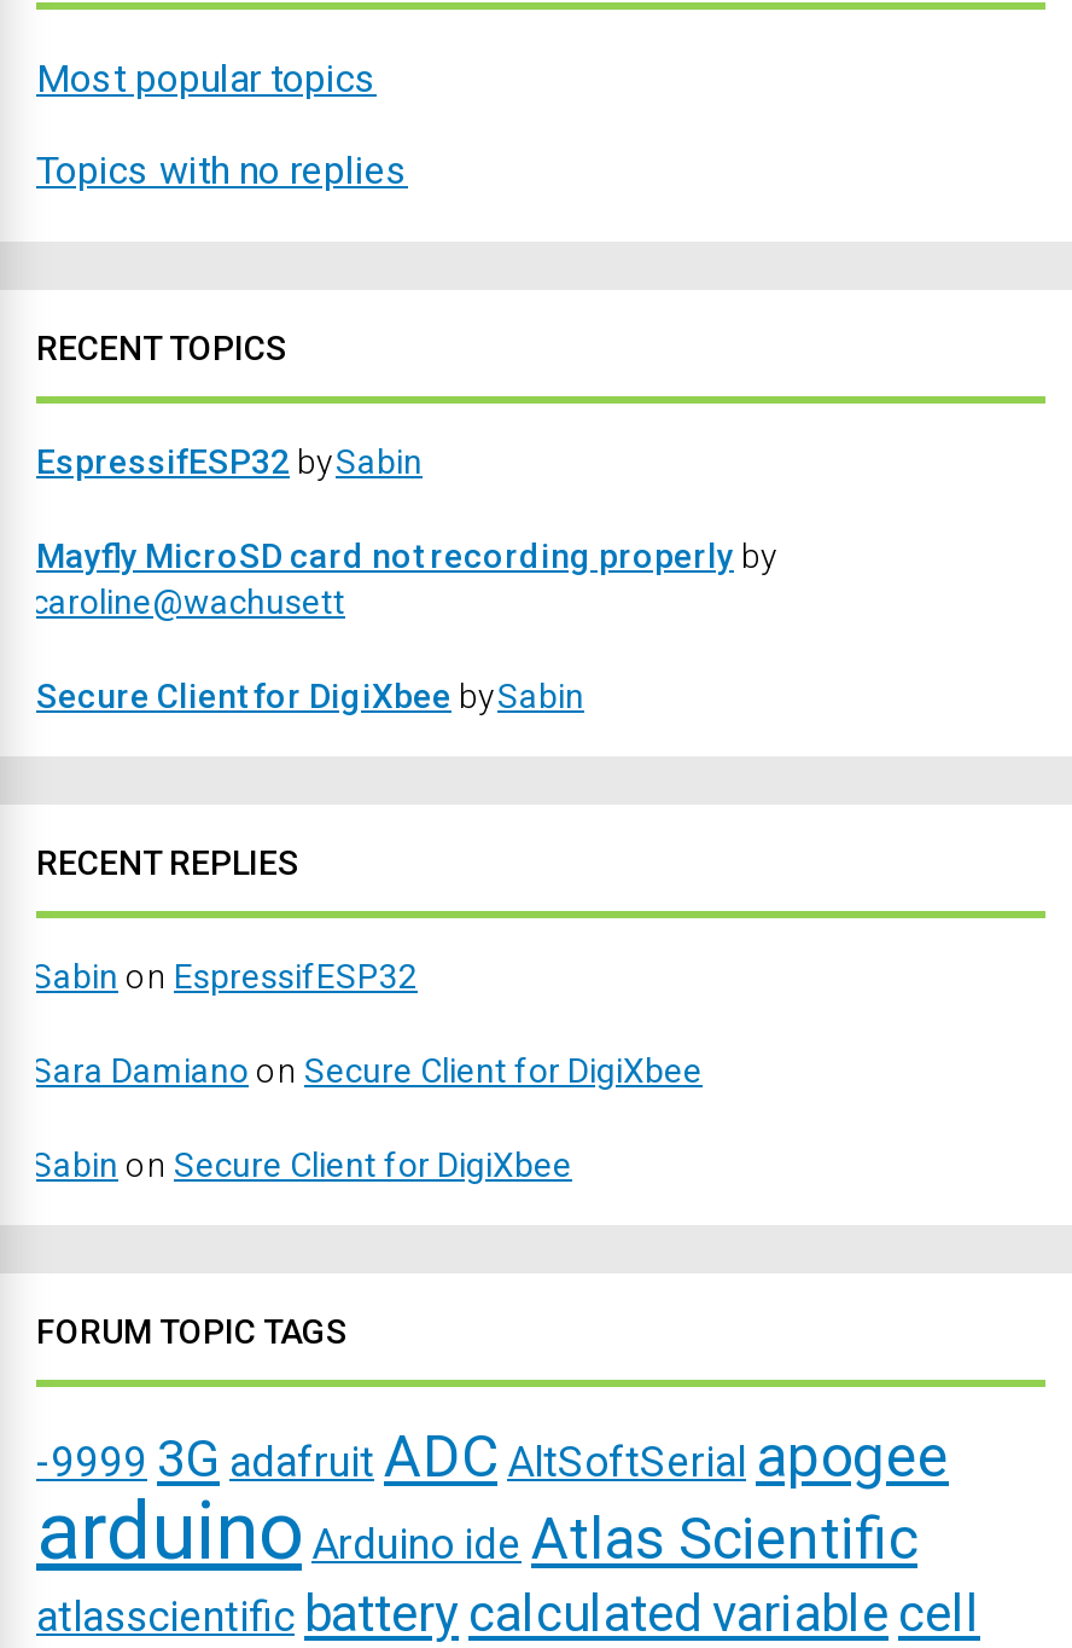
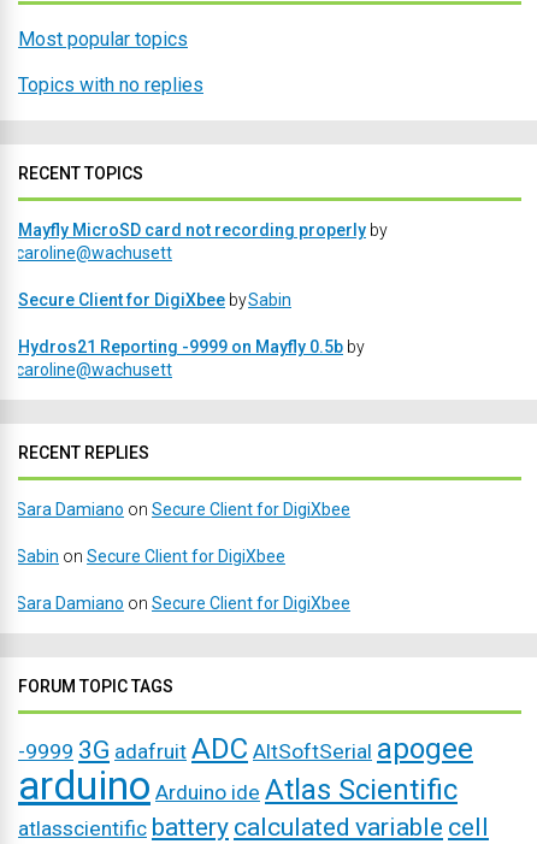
- EspressifESP32 bySabin

moved up: Mayfly MicroSD card not recording properly by | caroline@wachusett | Secure Client for DigiXbee bySabin

+ Hydros21 Reporting -9999 on Mayfly 0.5b by
+ caroline@wachusett

- Sabin on EspressifESP32

moved up: Sara Damiano on Secure Client for DigiXbee | Sabin on Secure Client for DigiXbee

+ Sara Damiano on Secure Client for DigiXbee
